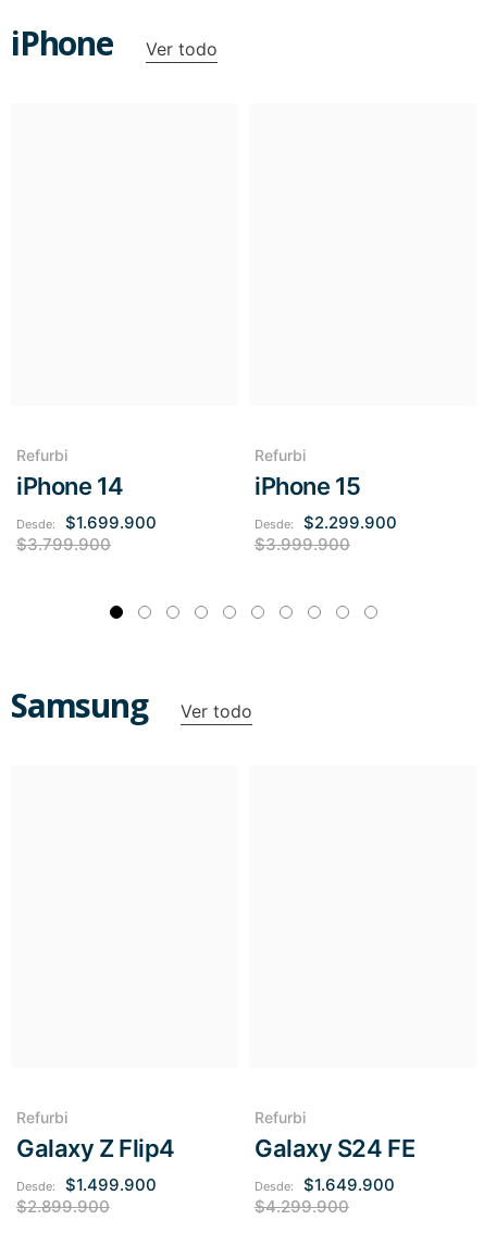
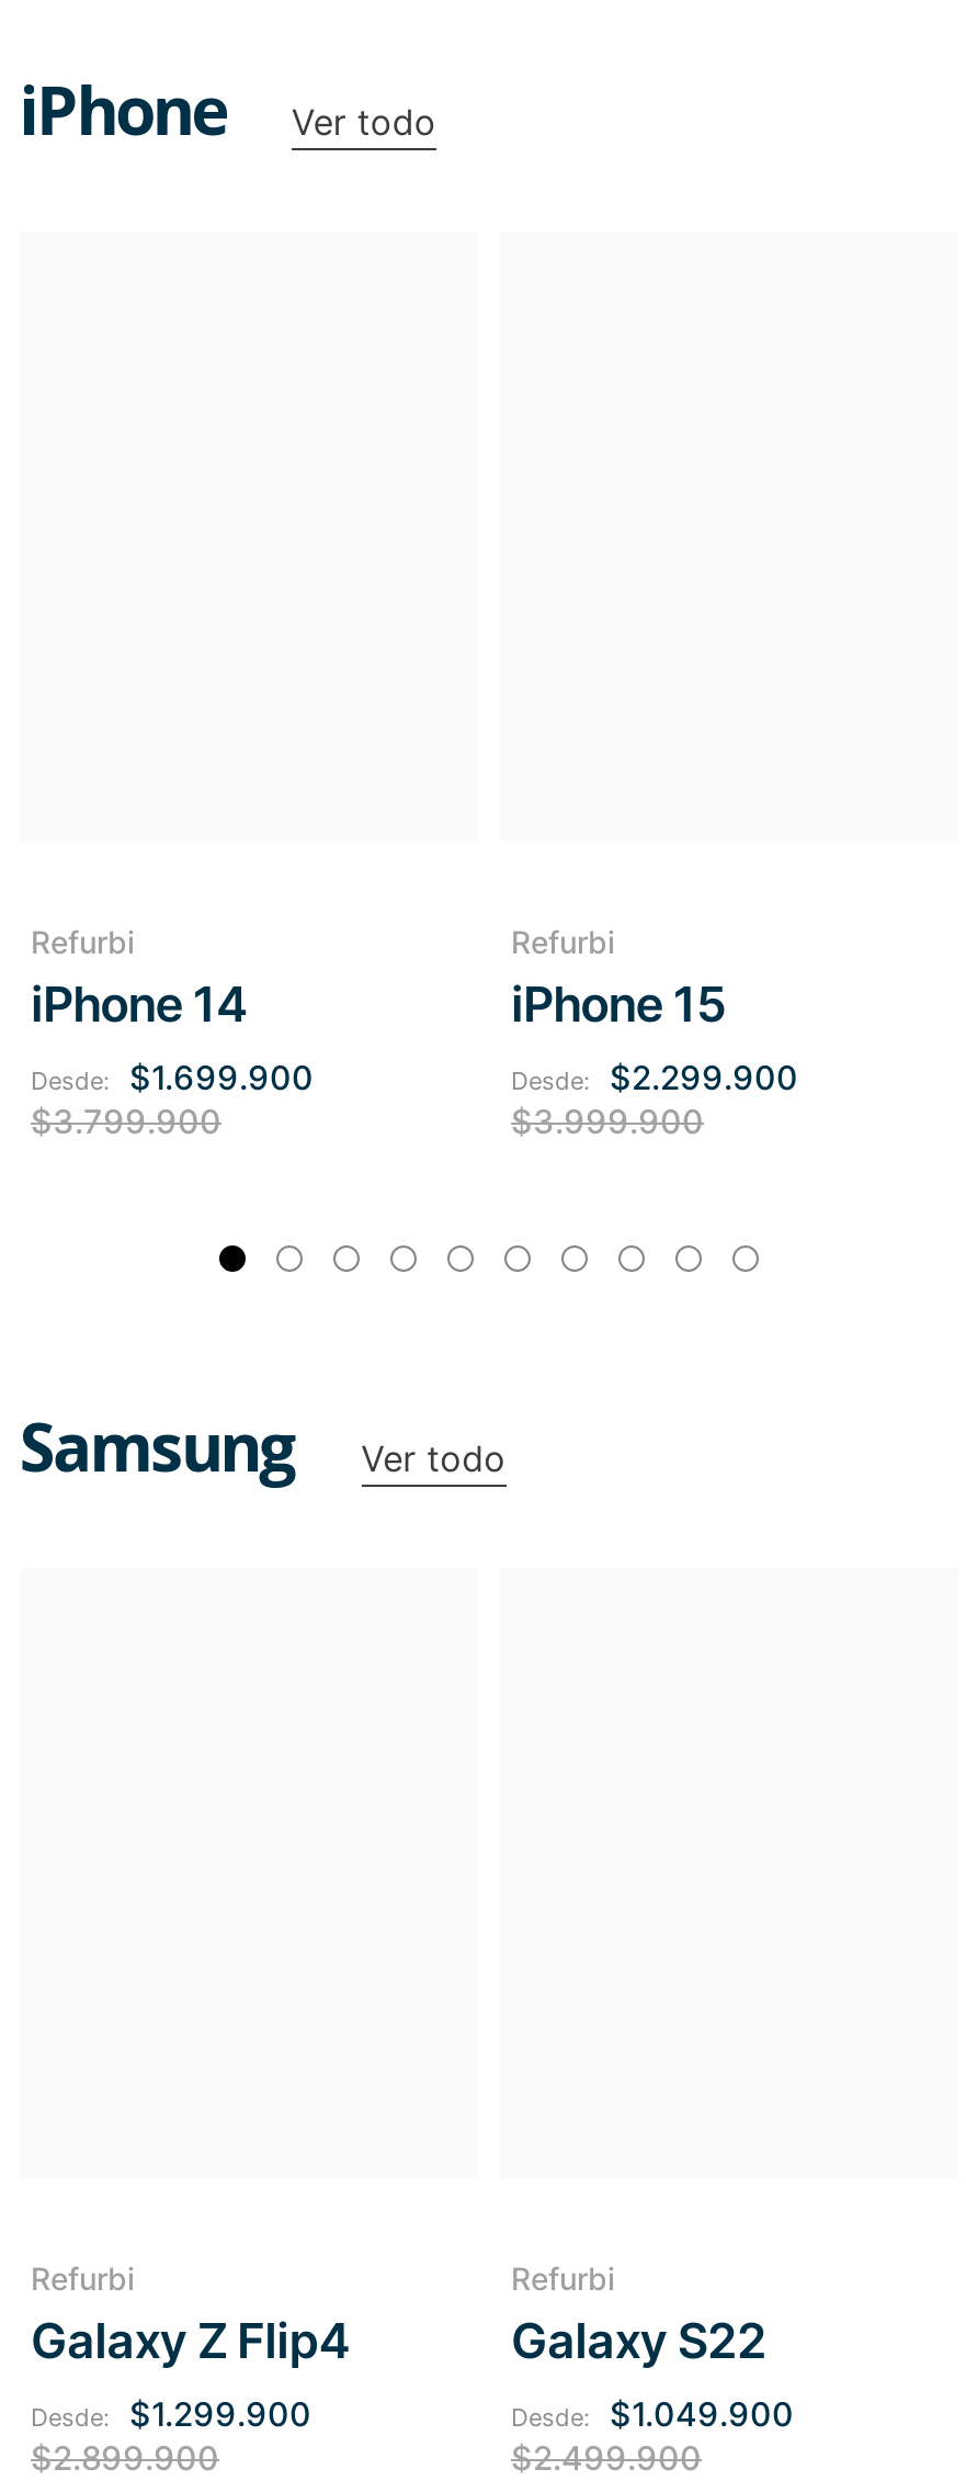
- Galaxy S24 FE
- Desde: $1.649.900
- $4.299.900
+ Galaxy S22
+ Desde: $1.049.900
+ $2.499.900

- Desde: $1.499.900
+ Desde: $1.299.900
